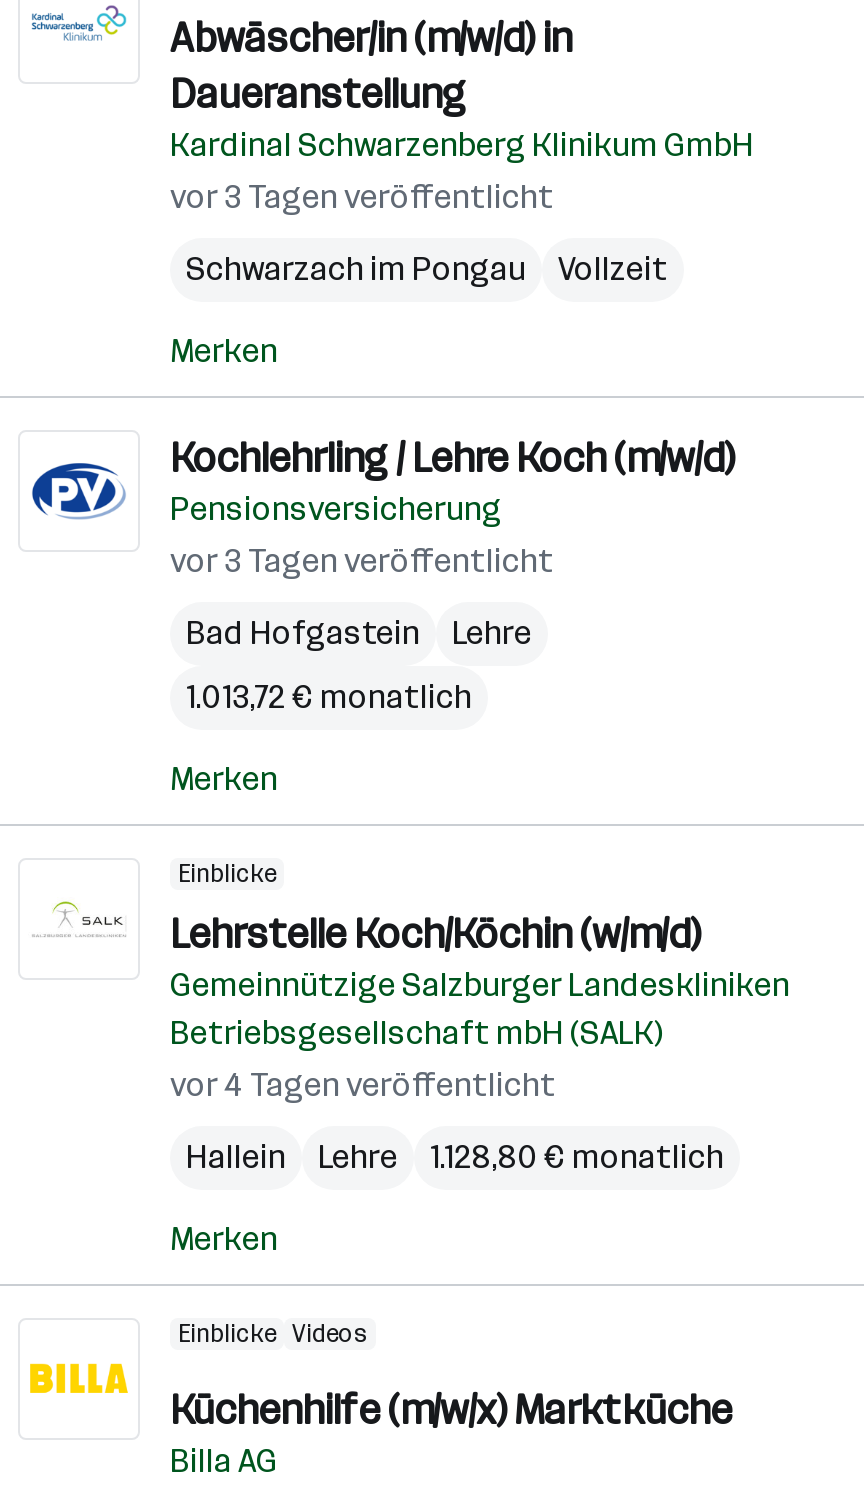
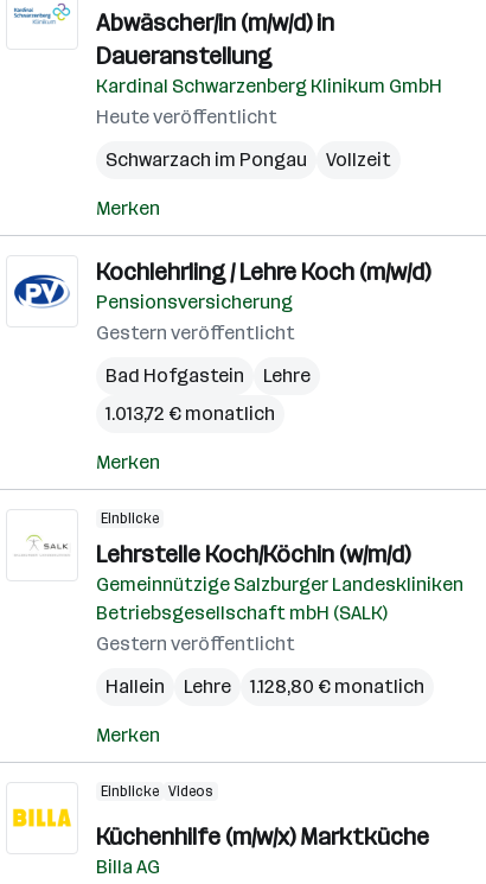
- vor 3 Tagen veröffentlicht
+ Heute veröffentlicht

- vor 3 Tagen veröffentlicht
+ Gestern veröffentlicht

- vor 4 Tagen veröffentlicht
+ Gestern veröffentlicht
